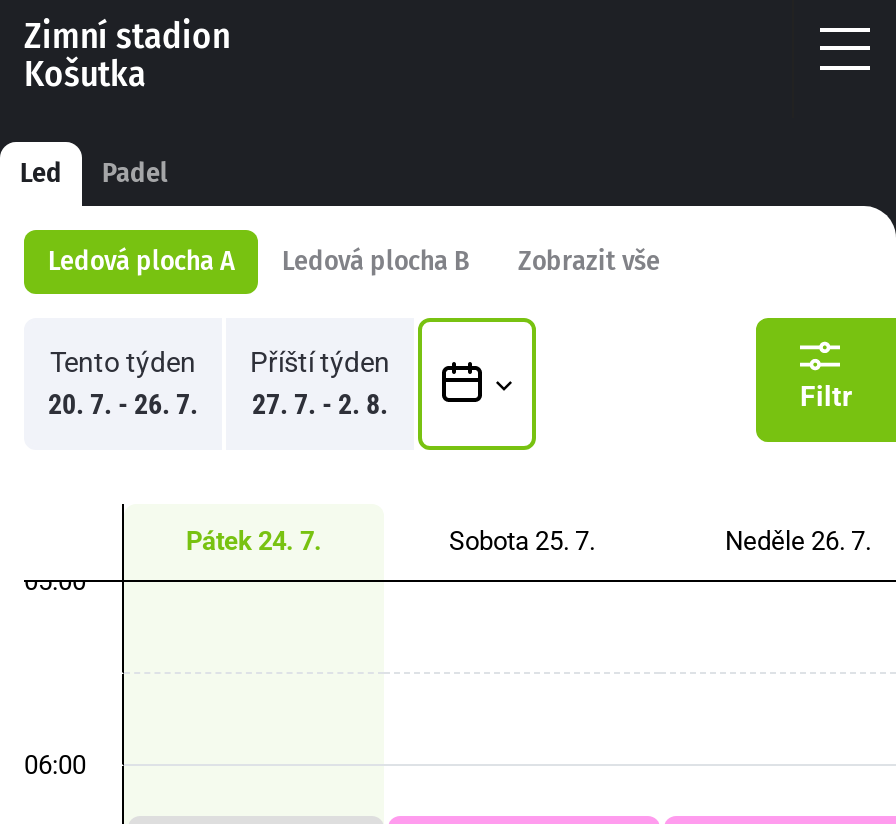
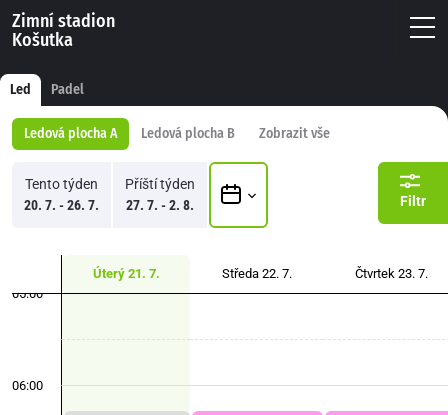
- Pátek 24. 7.
- Sobota 25. 7.
- Neděle 26. 7.
+ Úterý 21. 7.
+ Středa 22. 7.
+ Čtvrtek 23. 7.
